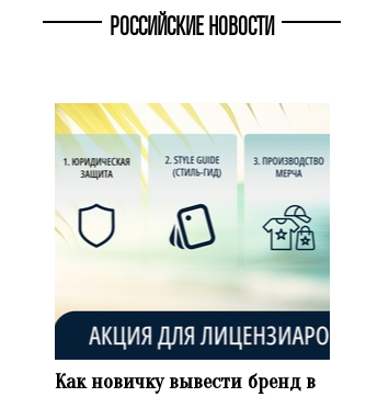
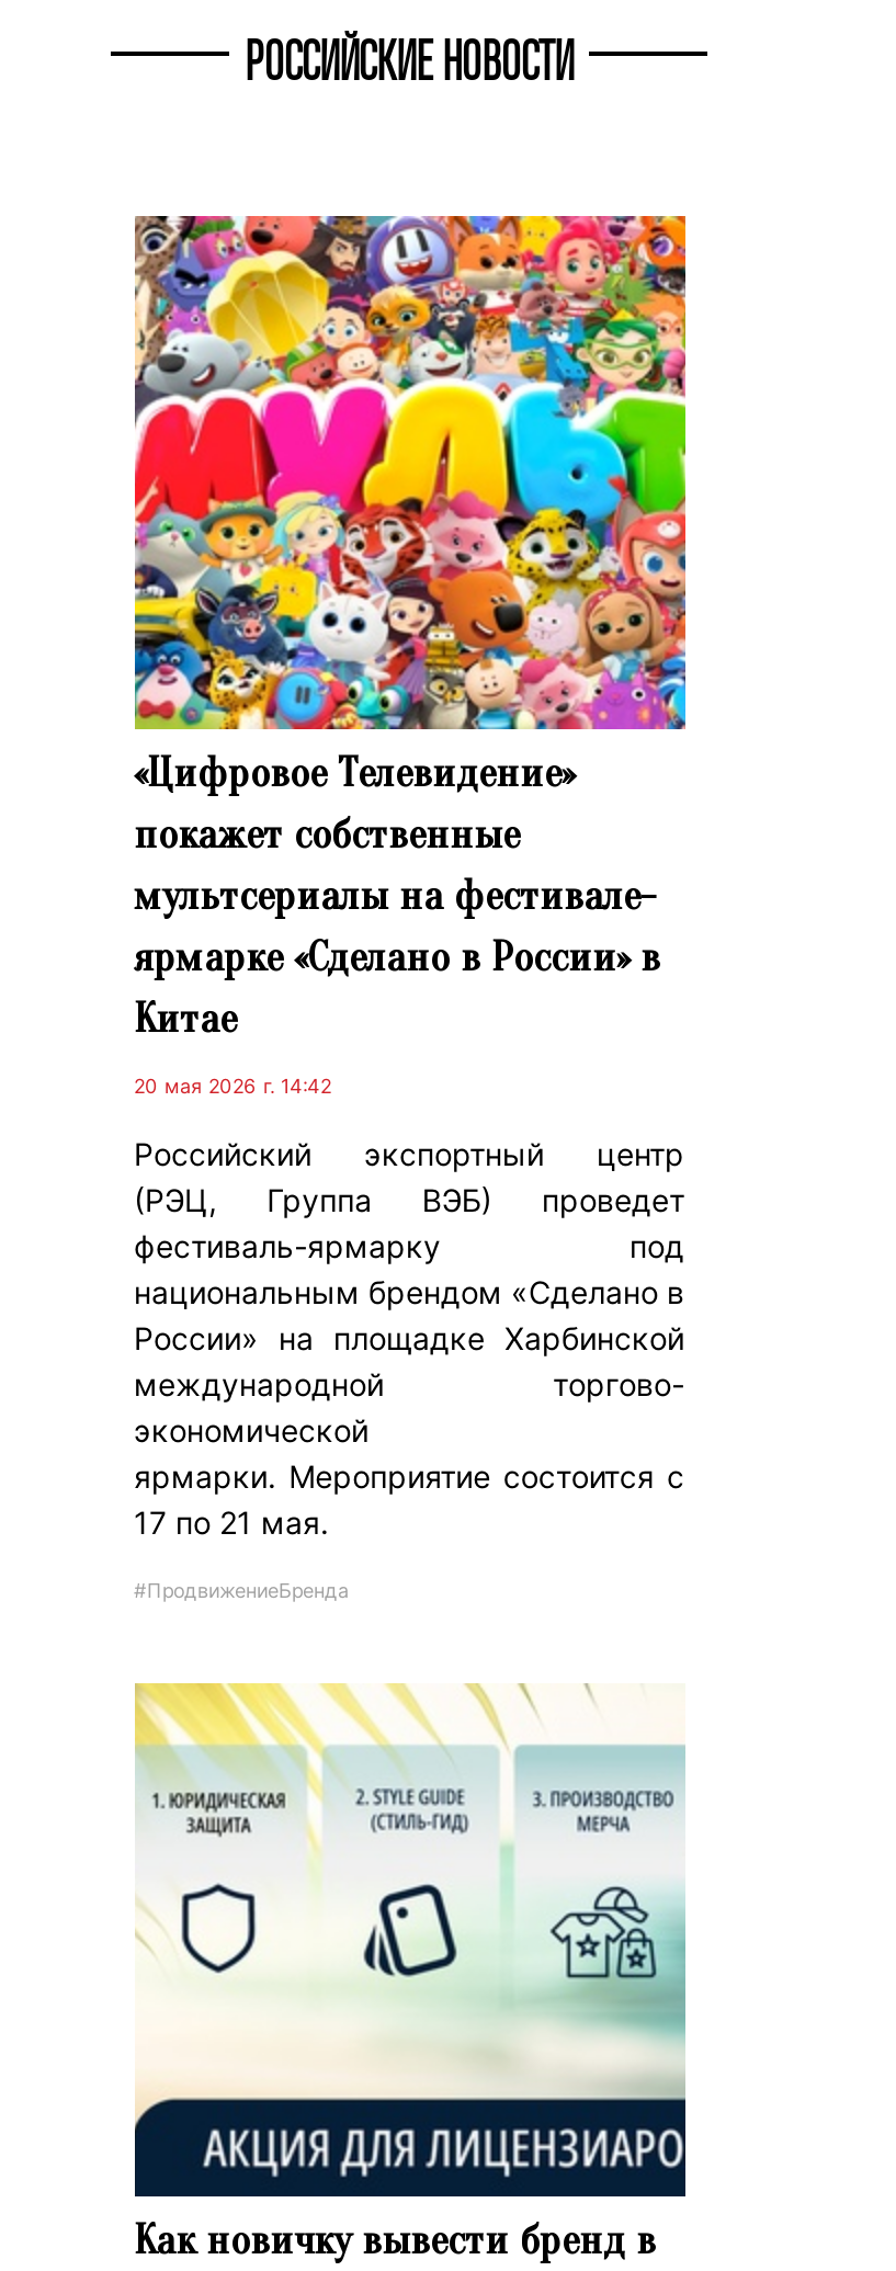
+ [image]
+ «Цифровое Телевидение»
+ покажет собственные
+ мультсериалы на фестивале-
+ ярмарке «Сделано в России» в
+ Китае
+ 20 мая 2026 г. 14:42
+ Российский экспортный центр
+ (РЭЦ, Группа ВЭБ) проведет
+ фестиваль-ярмарку под
+ национальным брендом «Сделано в
+ России» на площадке Харбинской
+ международной торгово-
+ экономической
+ ярмарки. Мероприятие состоится с
+ 17 по 21 мая.
+ #ПродвижениеБренда
